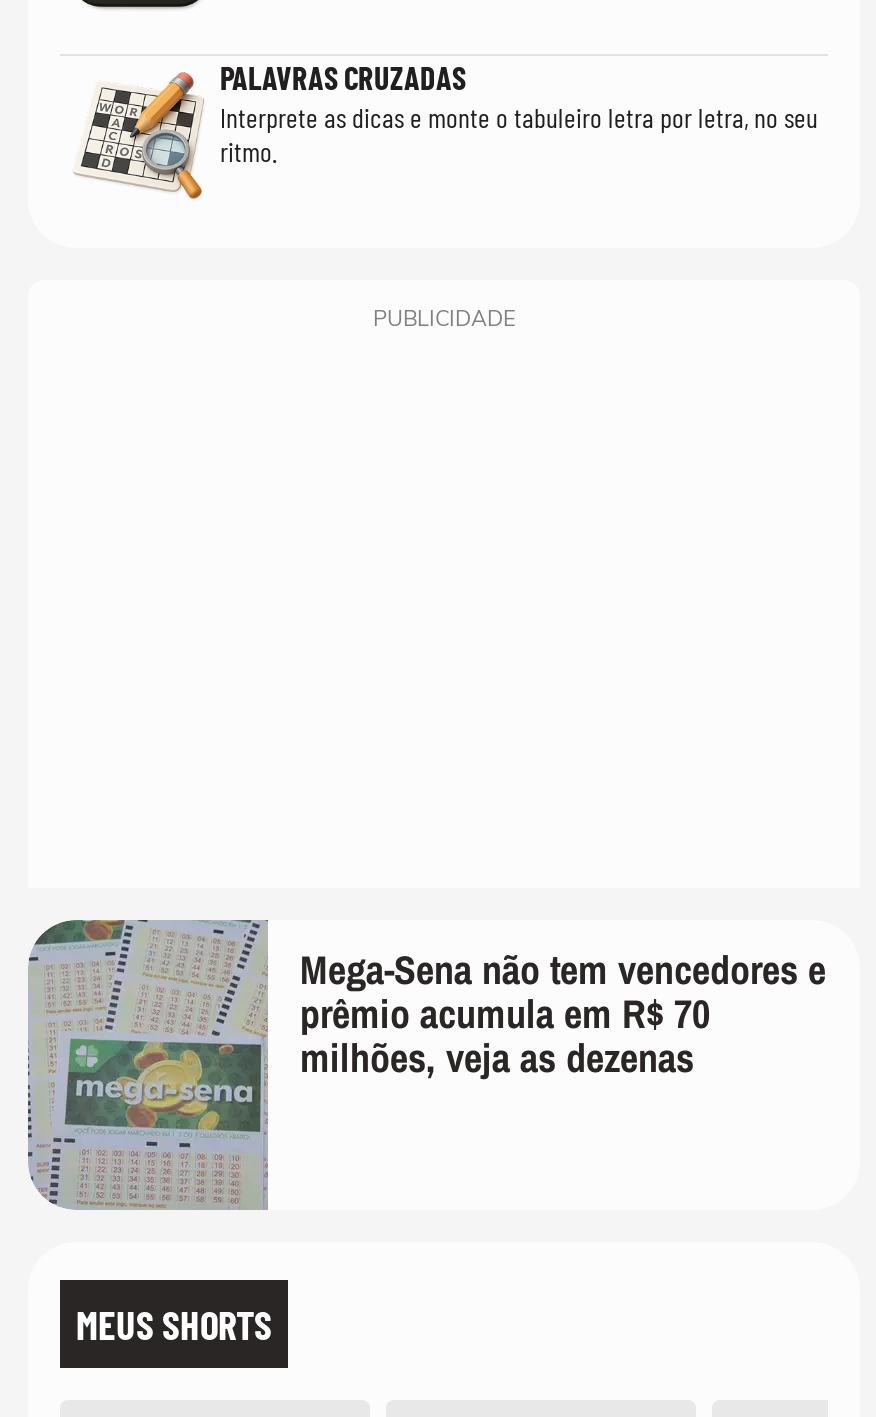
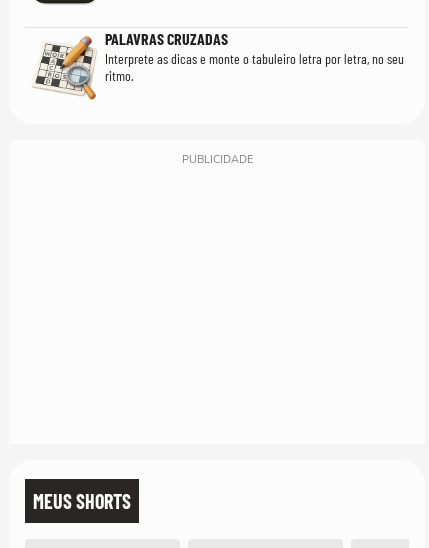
- [image]
- Mega-Sena não tem vencedores e
- prêmio acumula em R$ 70
- milhões, veja as dezenas
